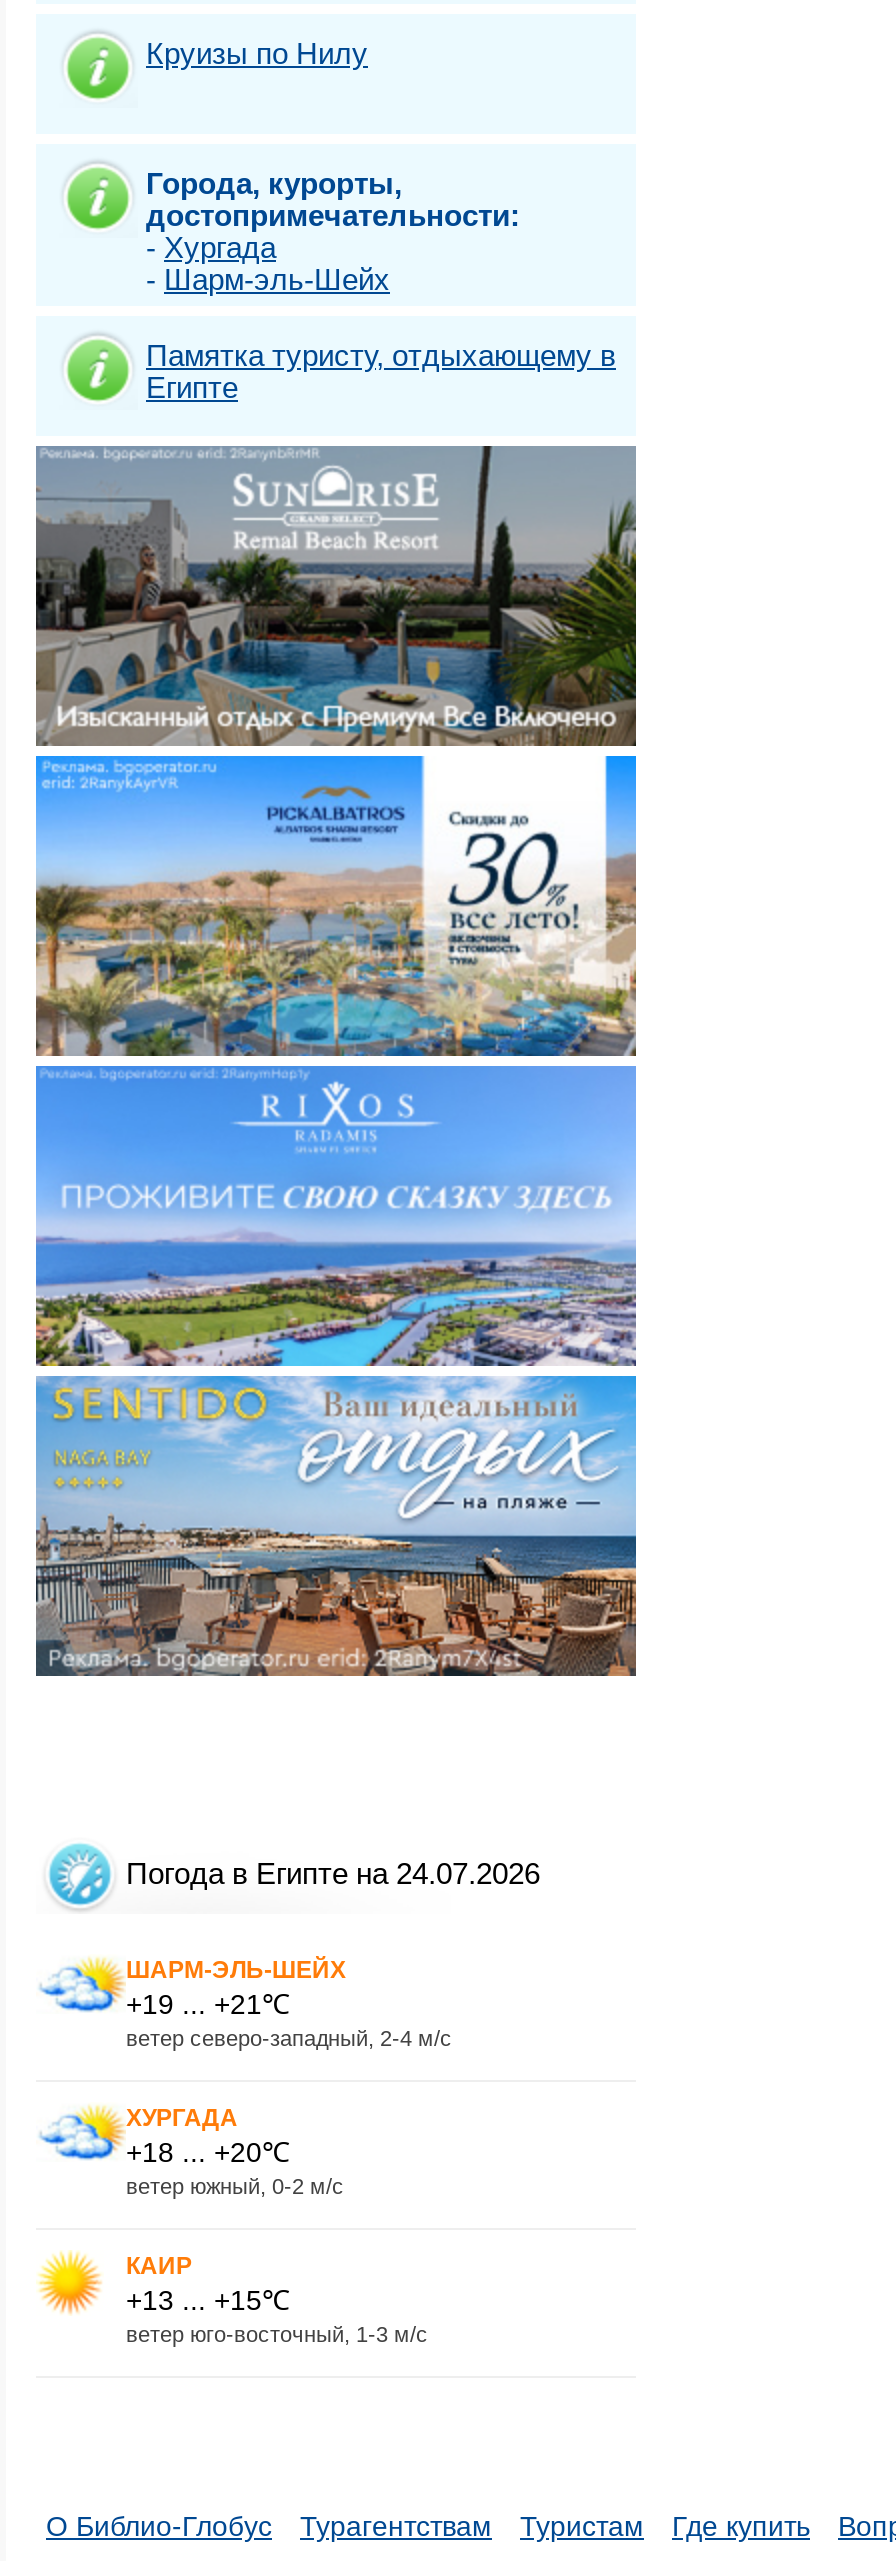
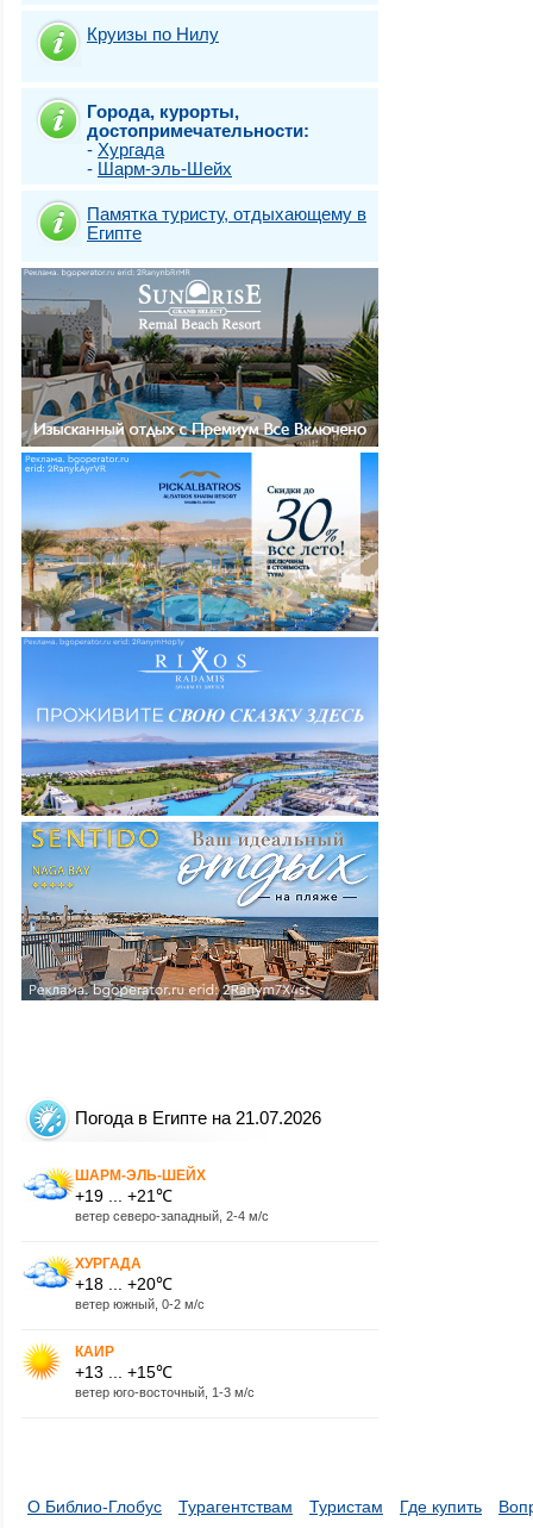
- Погода в Египте на 24.07.2026
+ Погода в Египте на 21.07.2026
